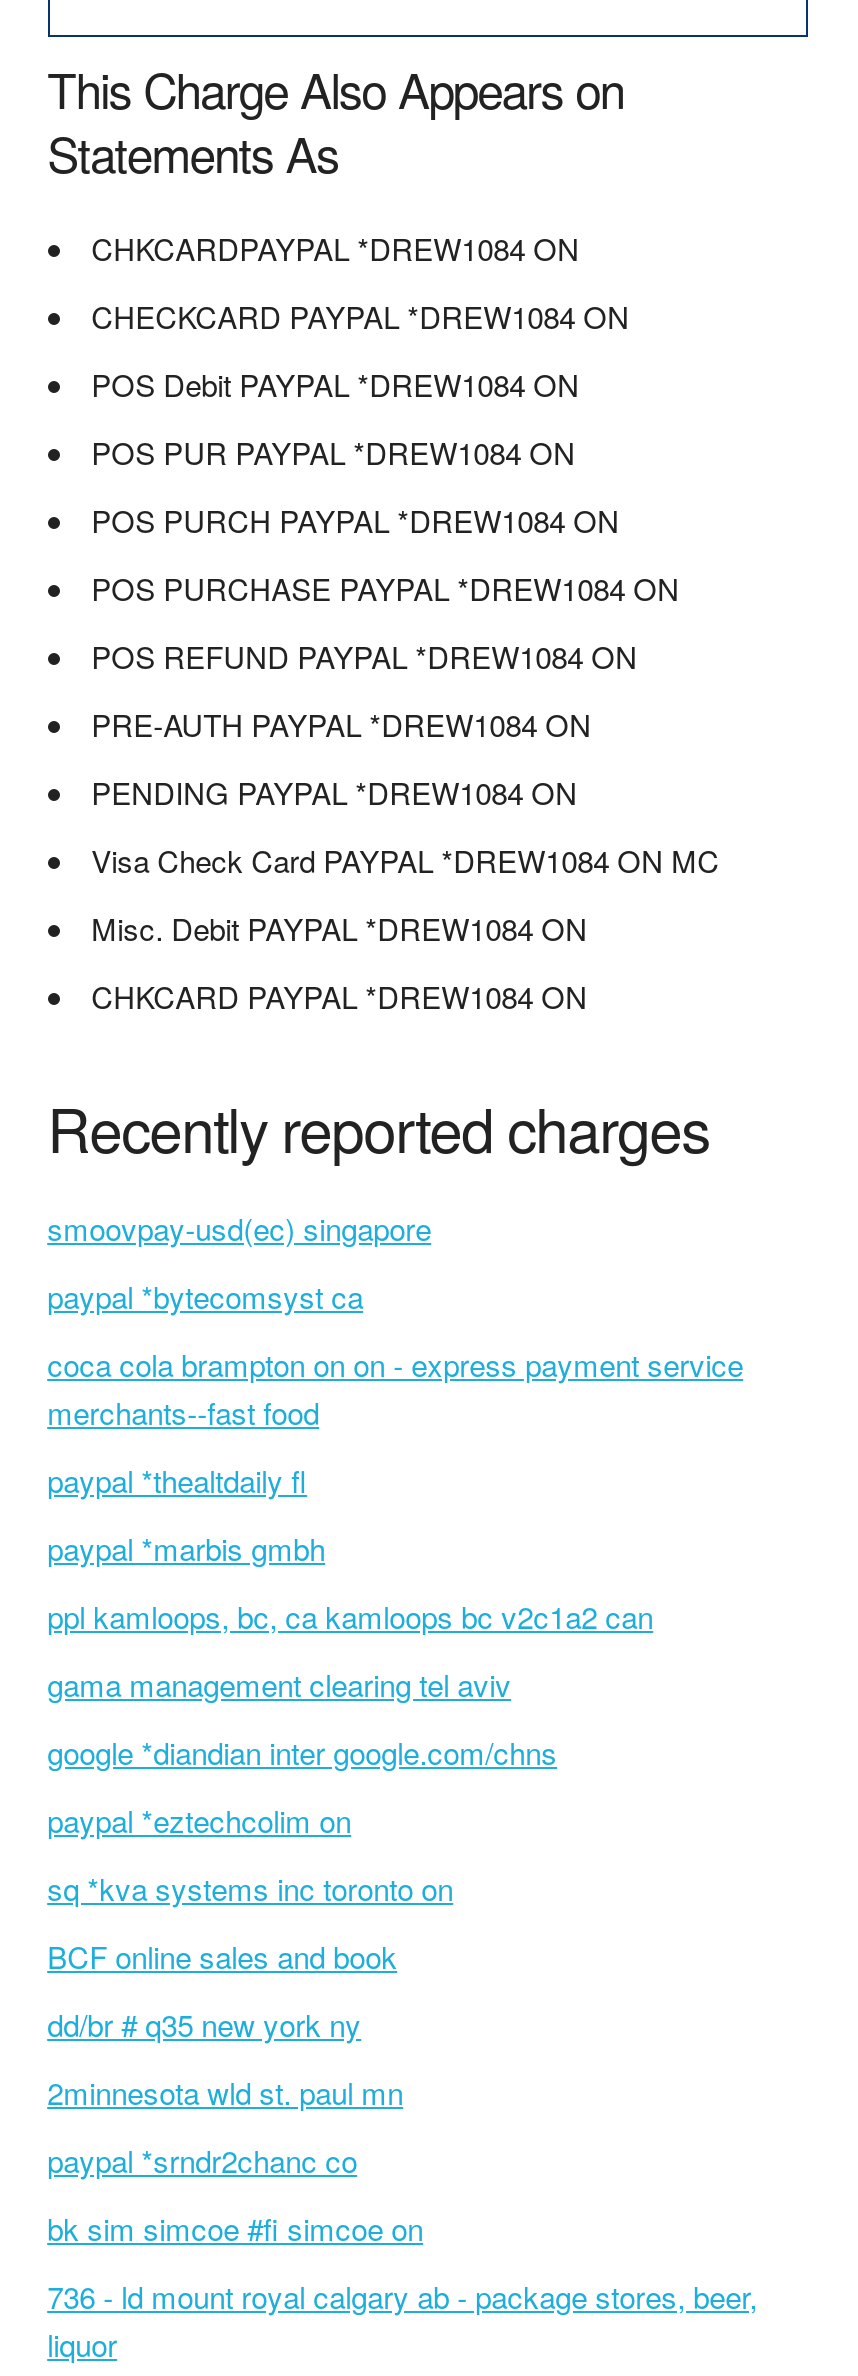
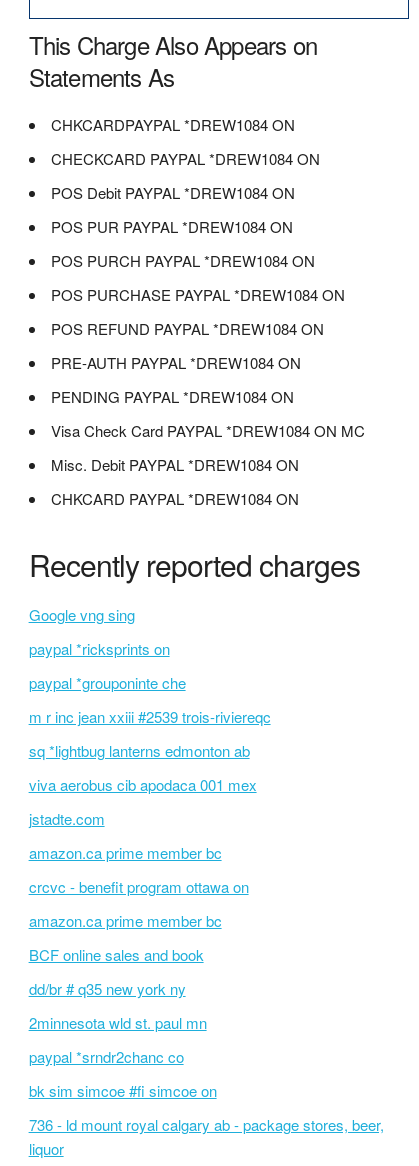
- smoovpay-usd(ec) singapore
+ Google vng sing

- paypal *bytecomsyst ca
+ paypal *ricksprints on

- coca cola brampton on on - express payment service
- merchants--fast food
+ paypal *grouponinte che

- paypal *thealtdaily fl
+ m r inc jean xxiii #2539 trois-riviereqc

- paypal *marbis gmbh
+ sq *lightbug lanterns edmonton ab

- ppl kamloops, bc, ca kamloops bc v2c1a2 can
+ viva aerobus cib apodaca 001 mex

- gama management clearing tel aviv
+ jstadte.com

- google *diandian inter google.com/chns
+ amazon.ca prime member bc

- paypal *eztechcolim on
+ crcvc - benefit program ottawa on

- sq *kva systems inc toronto on
+ amazon.ca prime member bc
